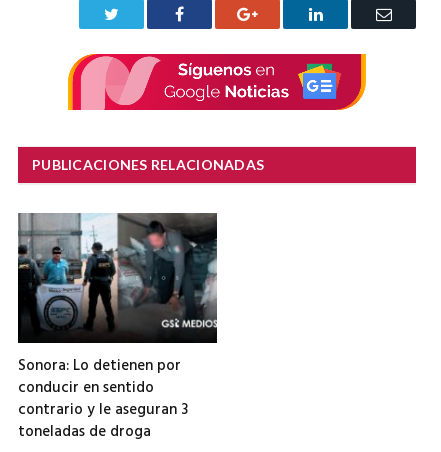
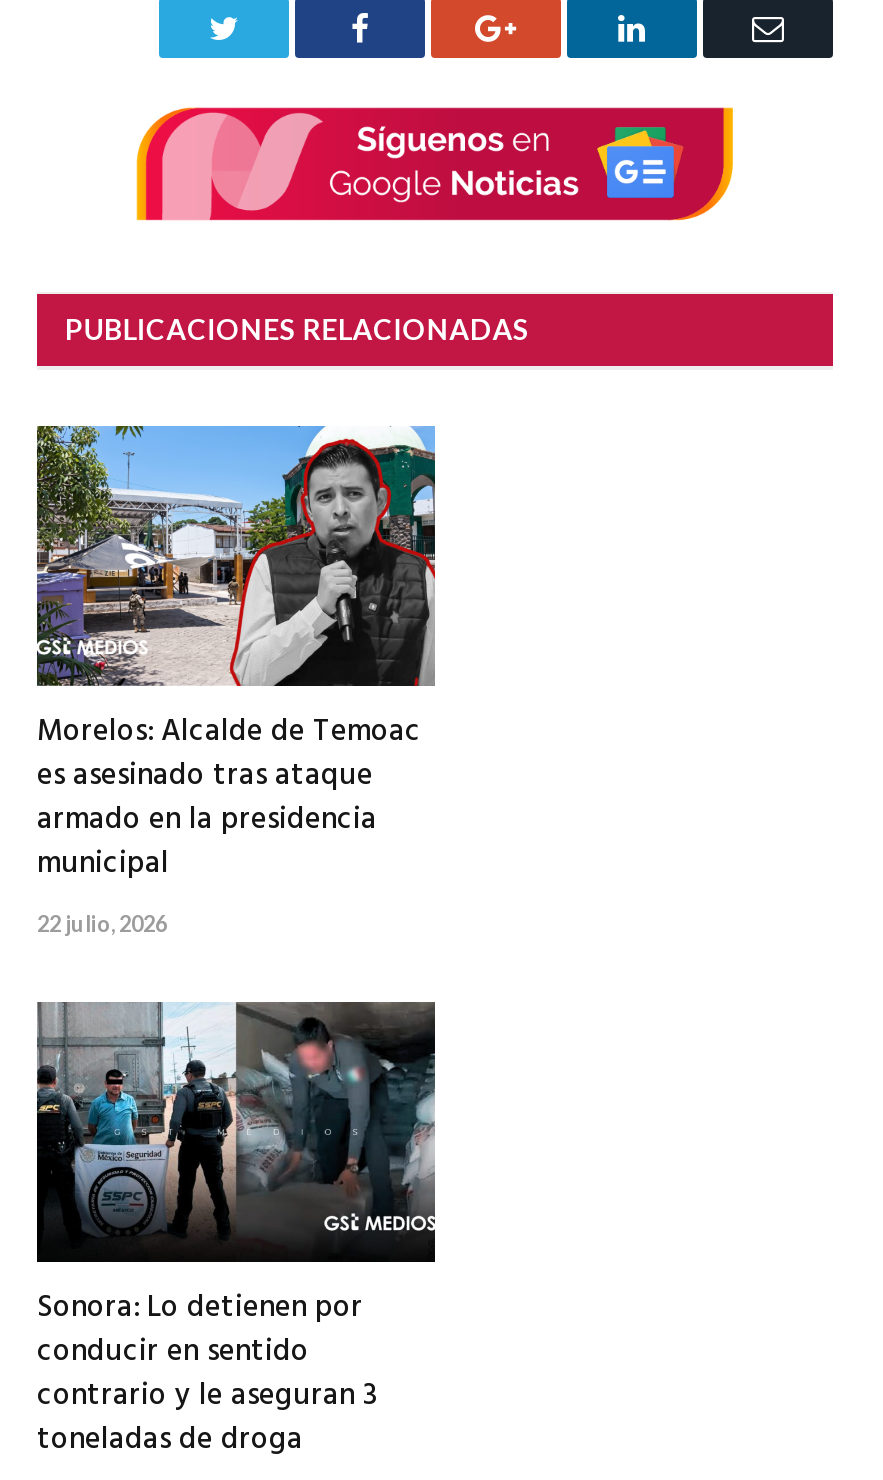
+ [image]
+ Morelos: Alcalde de Temoac
+ es asesinado tras ataque
+ armado en la presidencia
+ municipal
+ 22 julio, 2026
